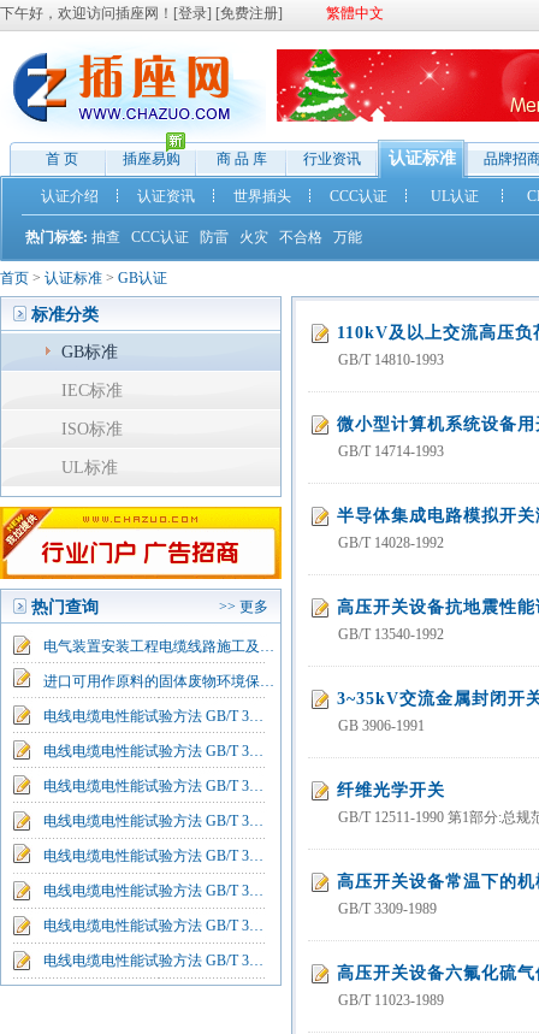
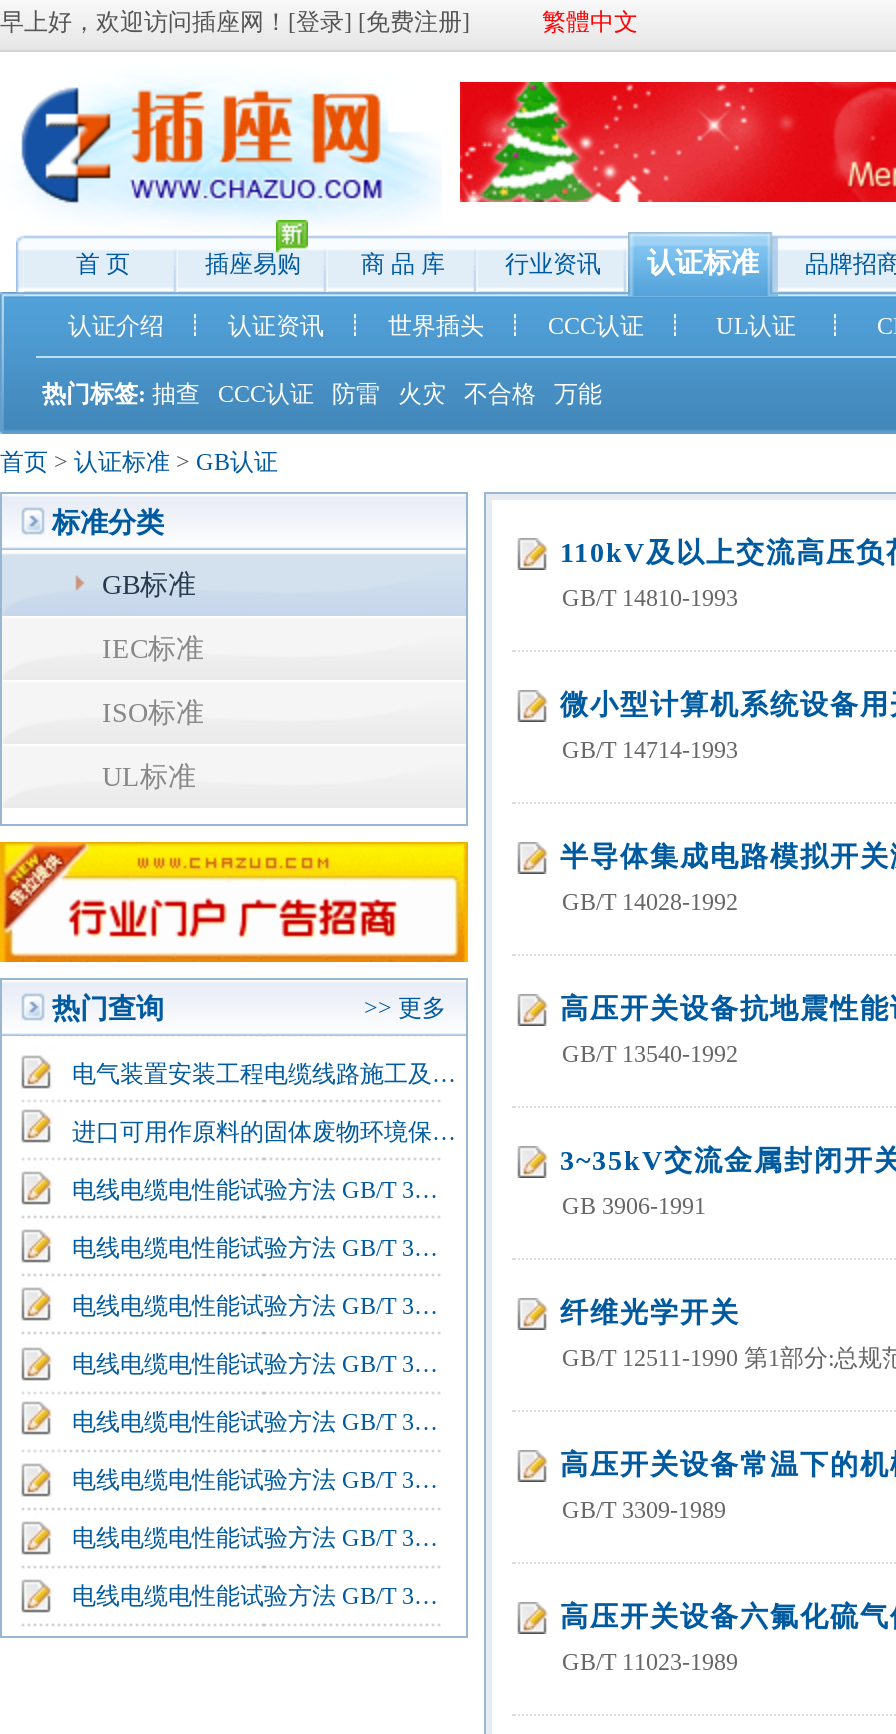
- 下午好，欢迎访问插座网！[登录] [免费注册]
+ 早上好，欢迎访问插座网！[登录] [免费注册]
